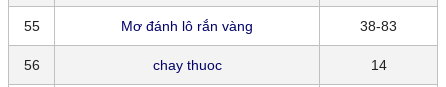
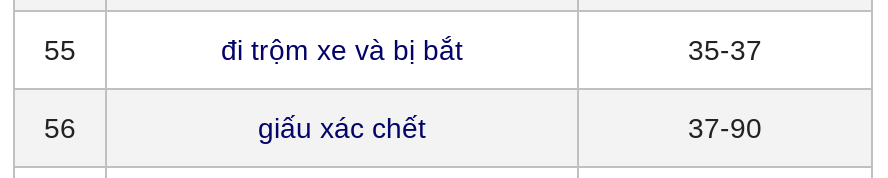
- Mơ đánh lô rắn vàng
- 38-83
+ đi trộm xe và bị bắt
+ 35-37

- chay thuoc
- 14
+ giấu xác chết
+ 37-90
